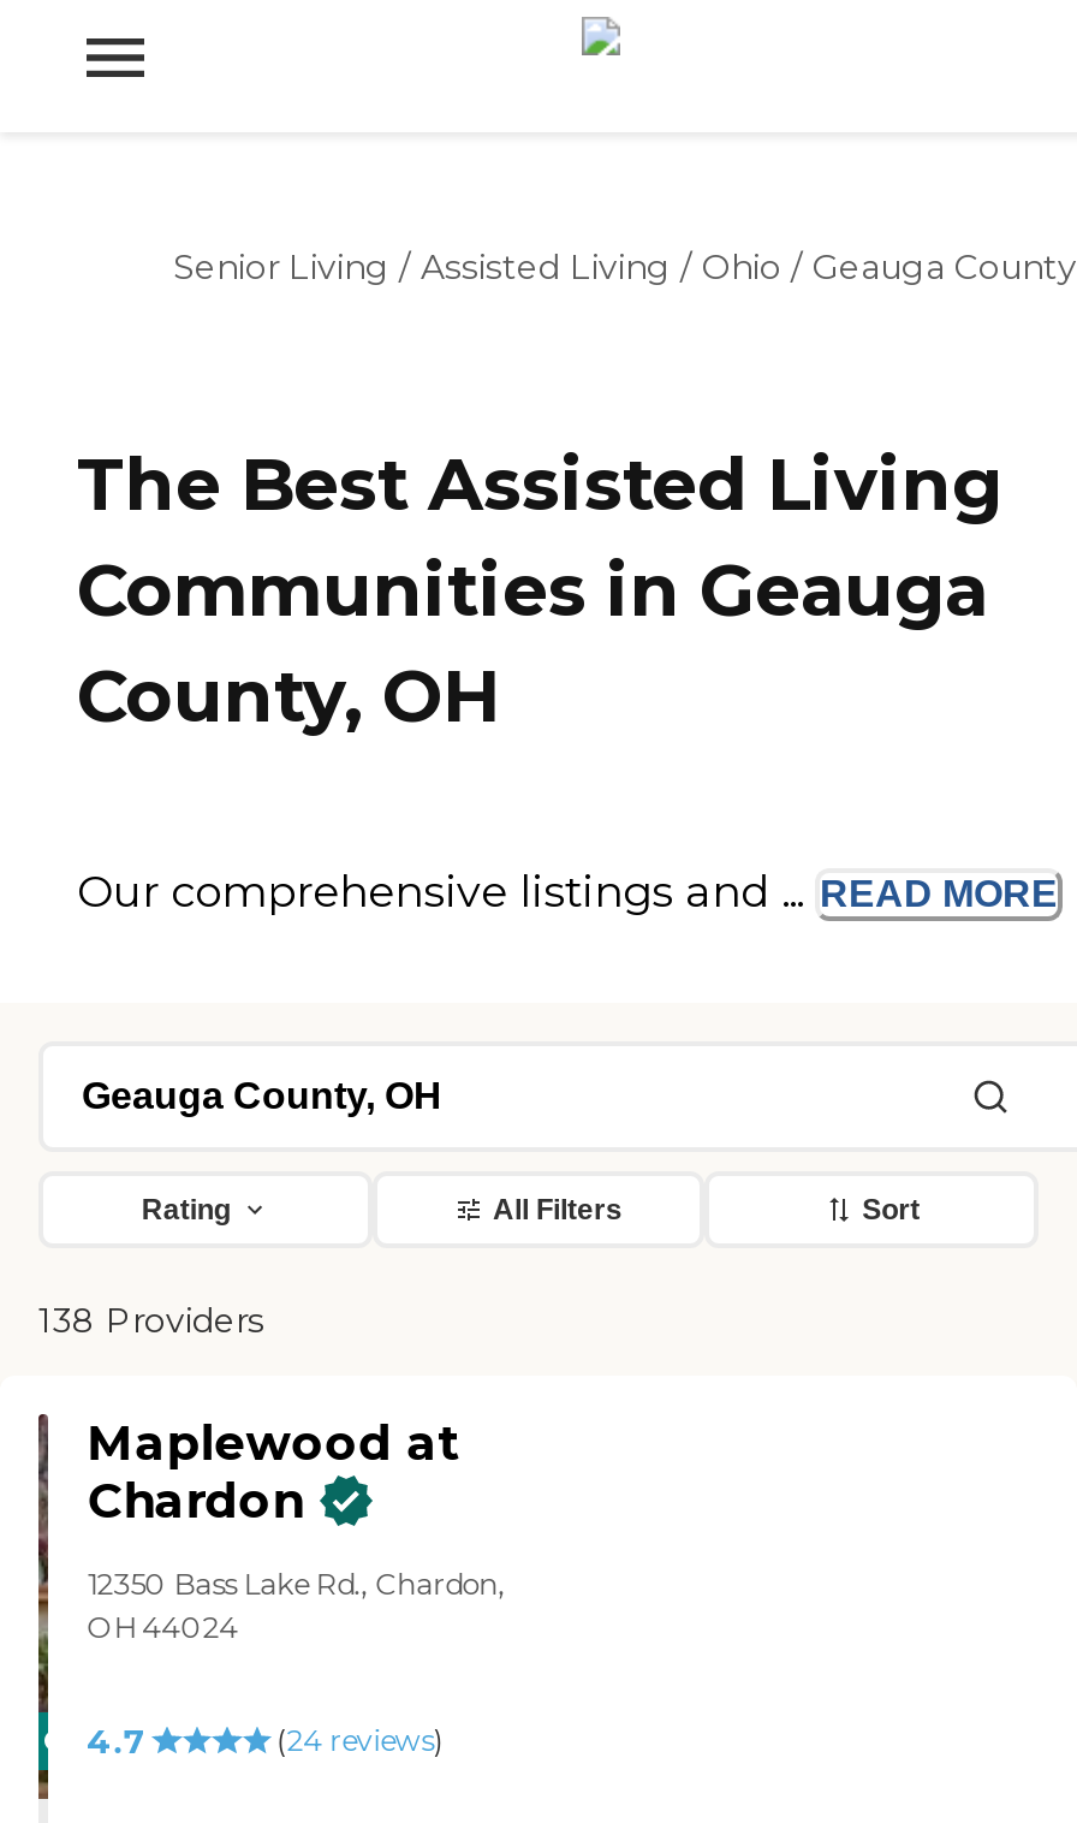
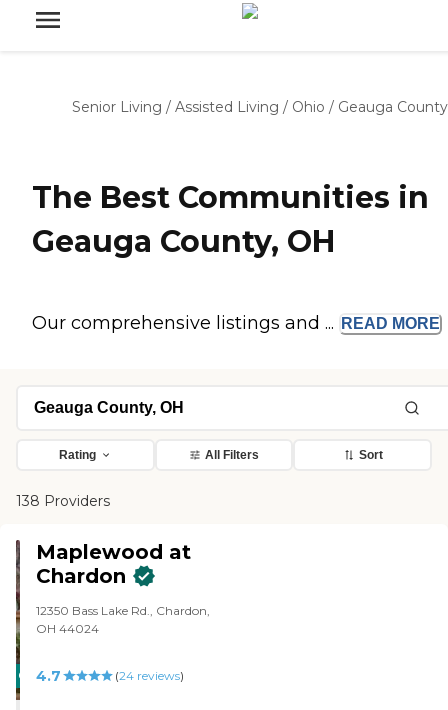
- The Best Assisted Living
- Communities in Geauga
- County, OH
+ The Best Communities in
+ Geauga County, OH
